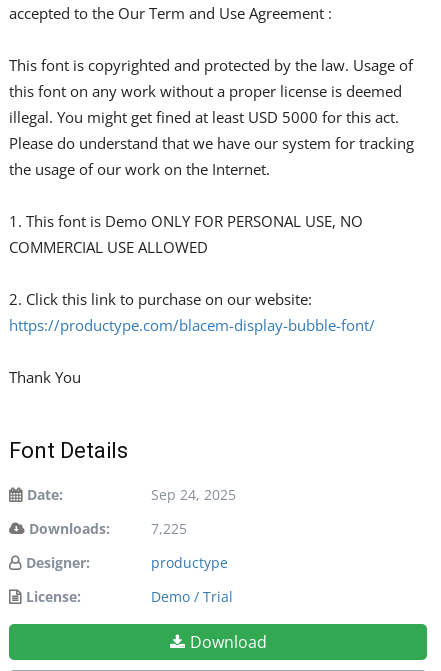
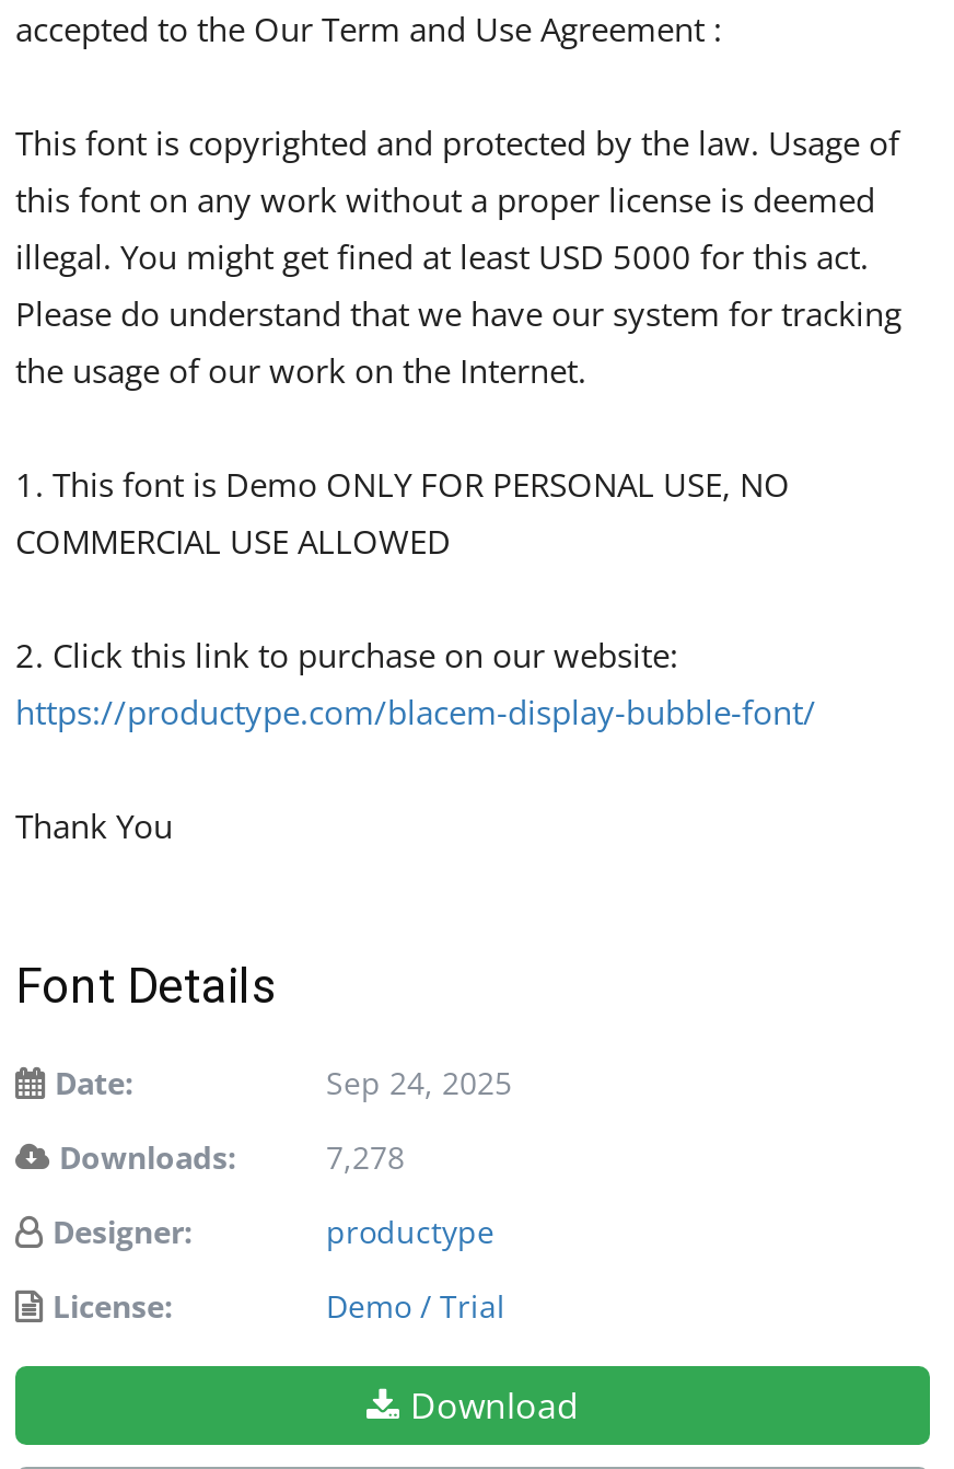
- 7,225
+ 7,278
